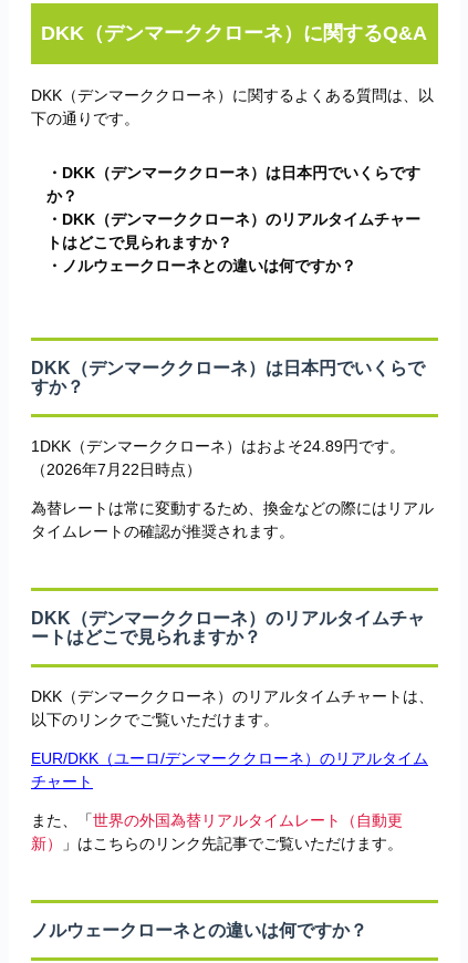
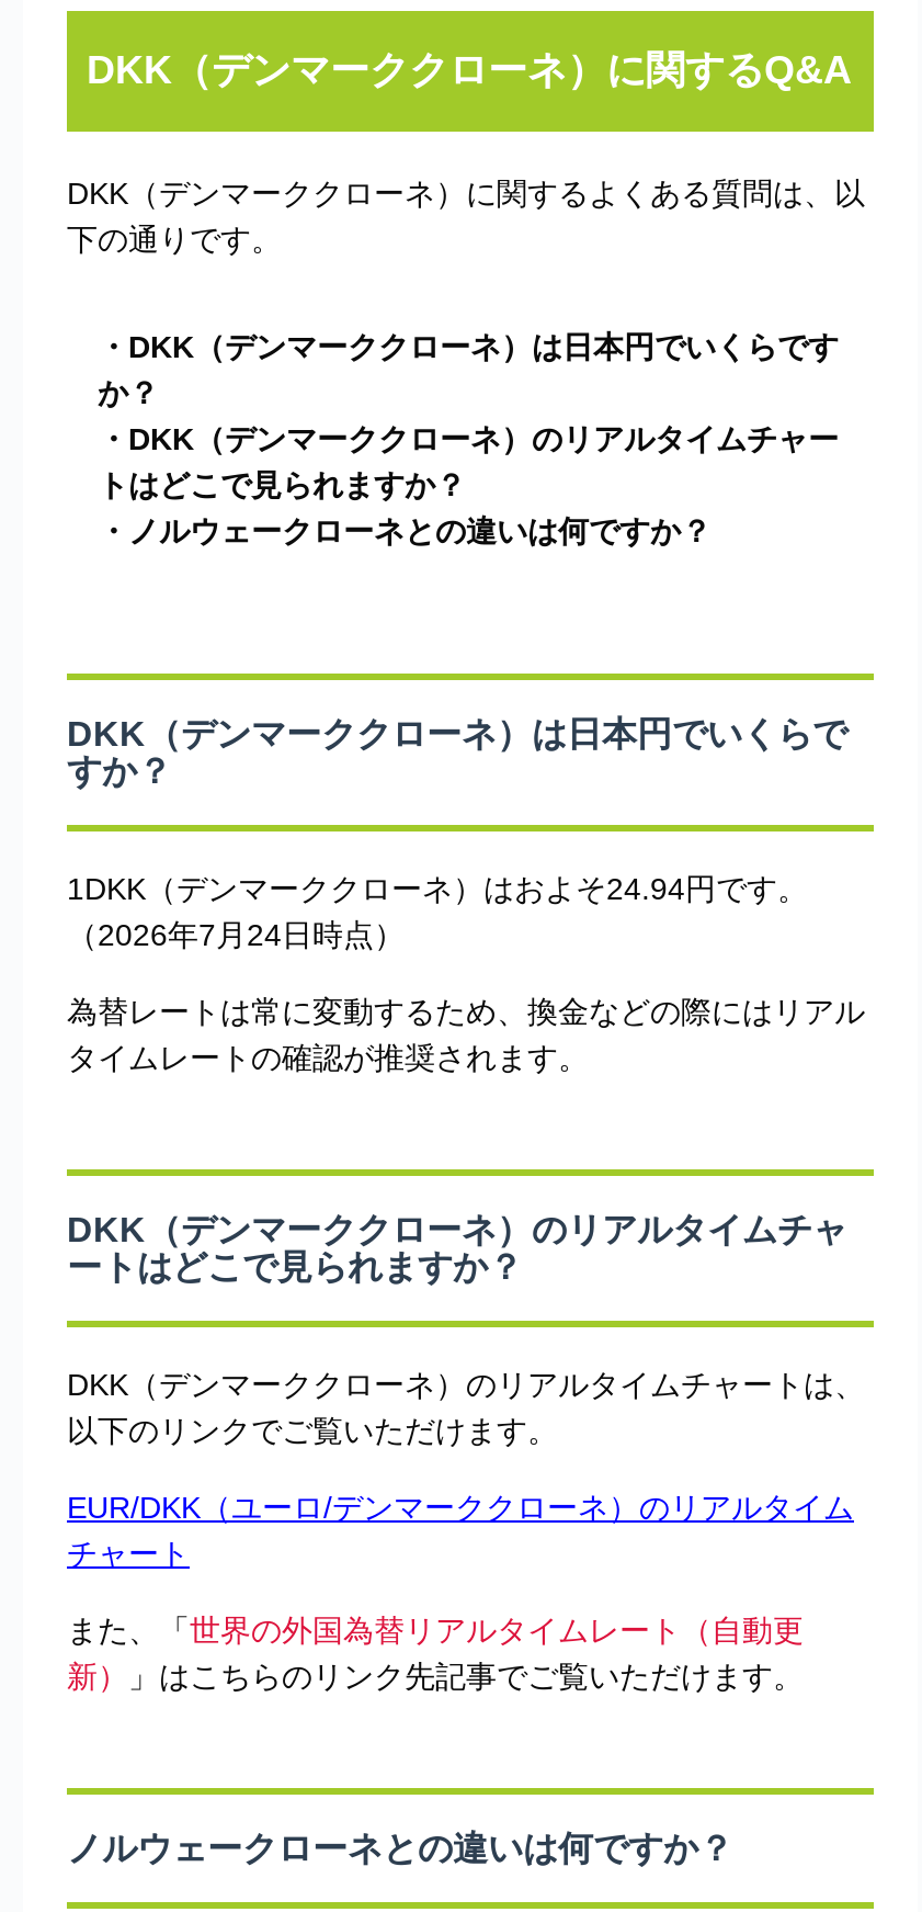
- 1DKK（デンマーククローネ）はおよそ24.89円です。
+ 1DKK（デンマーククローネ）はおよそ24.94円です。

- （2026年7月22日時点）
+ （2026年7月24日時点）
